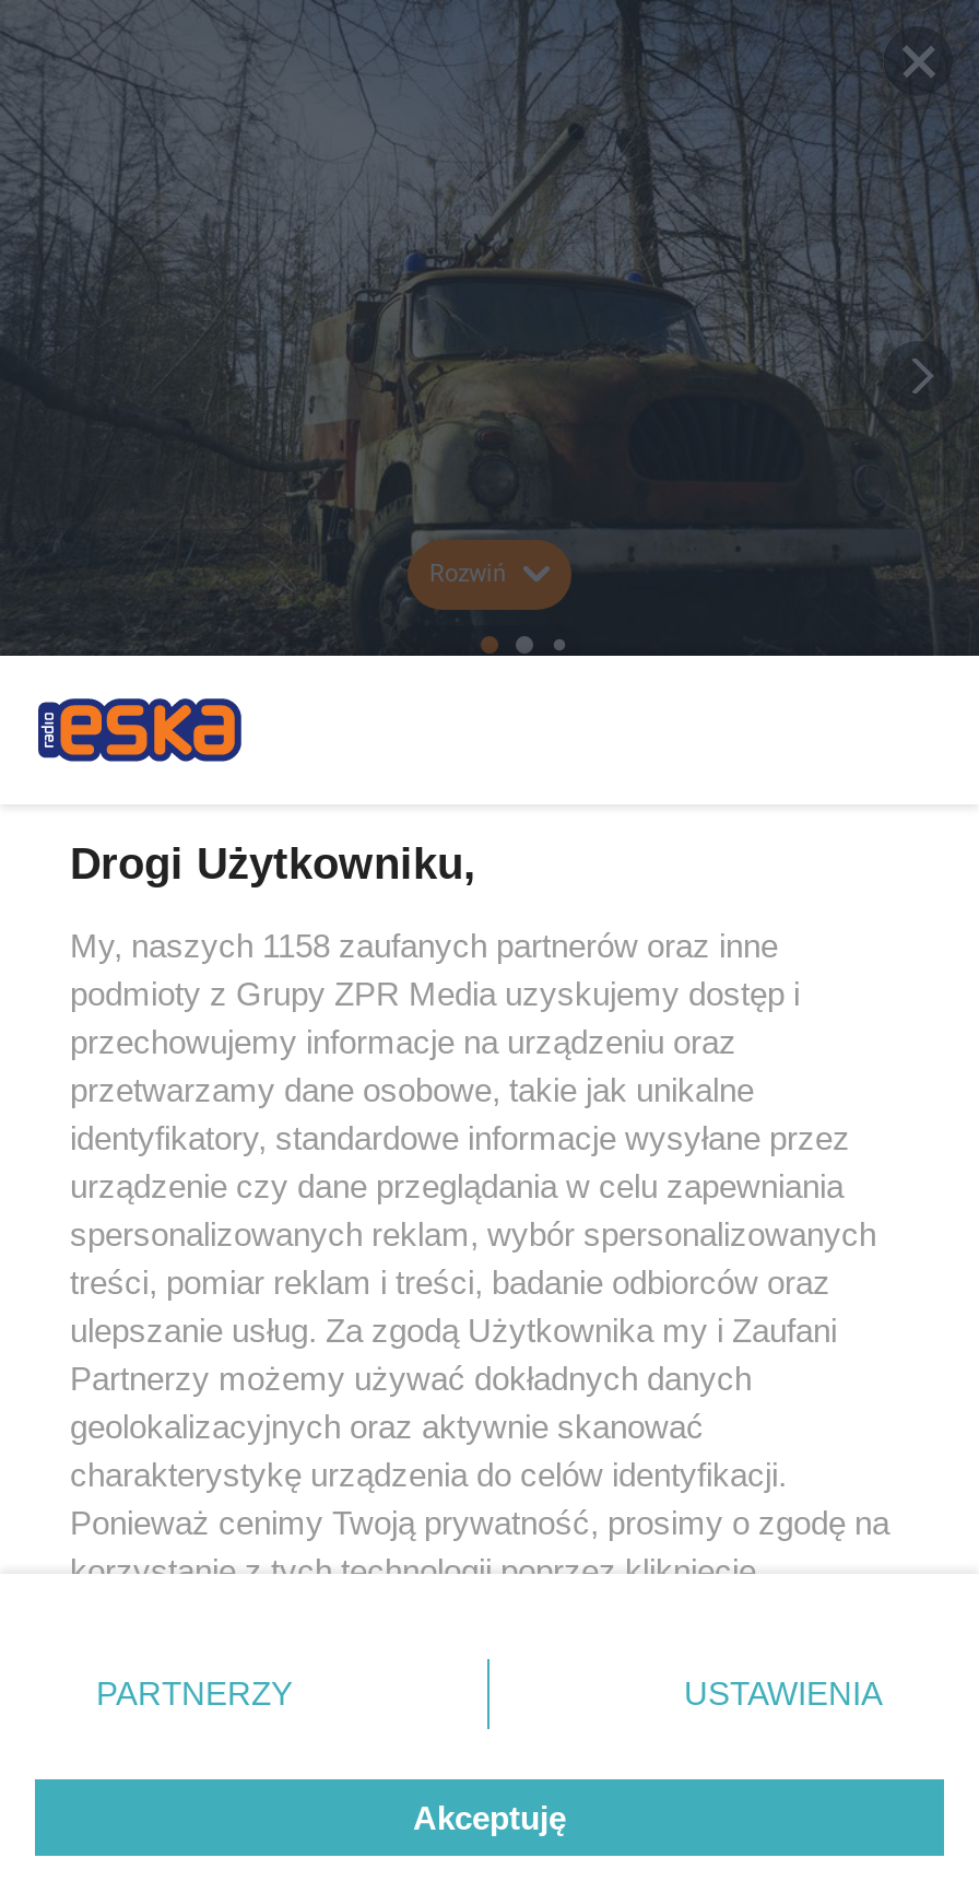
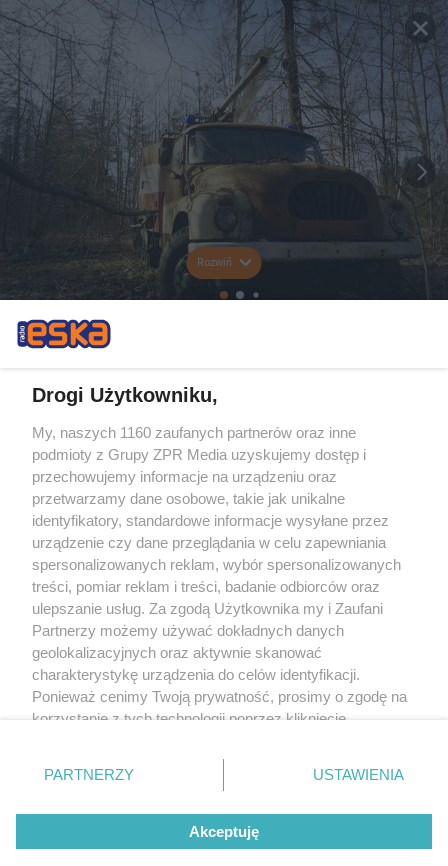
- My, naszych 1158 zaufanych partnerów oraz inne
+ My, naszych 1160 zaufanych partnerów oraz inne
